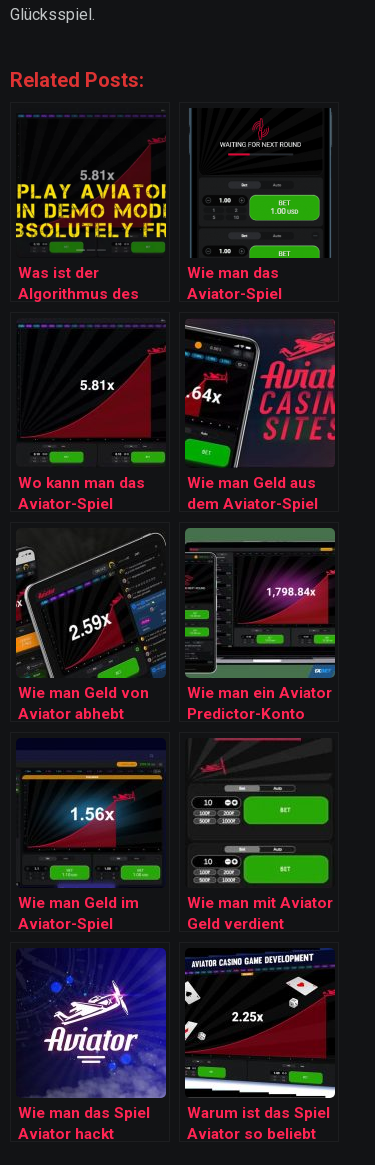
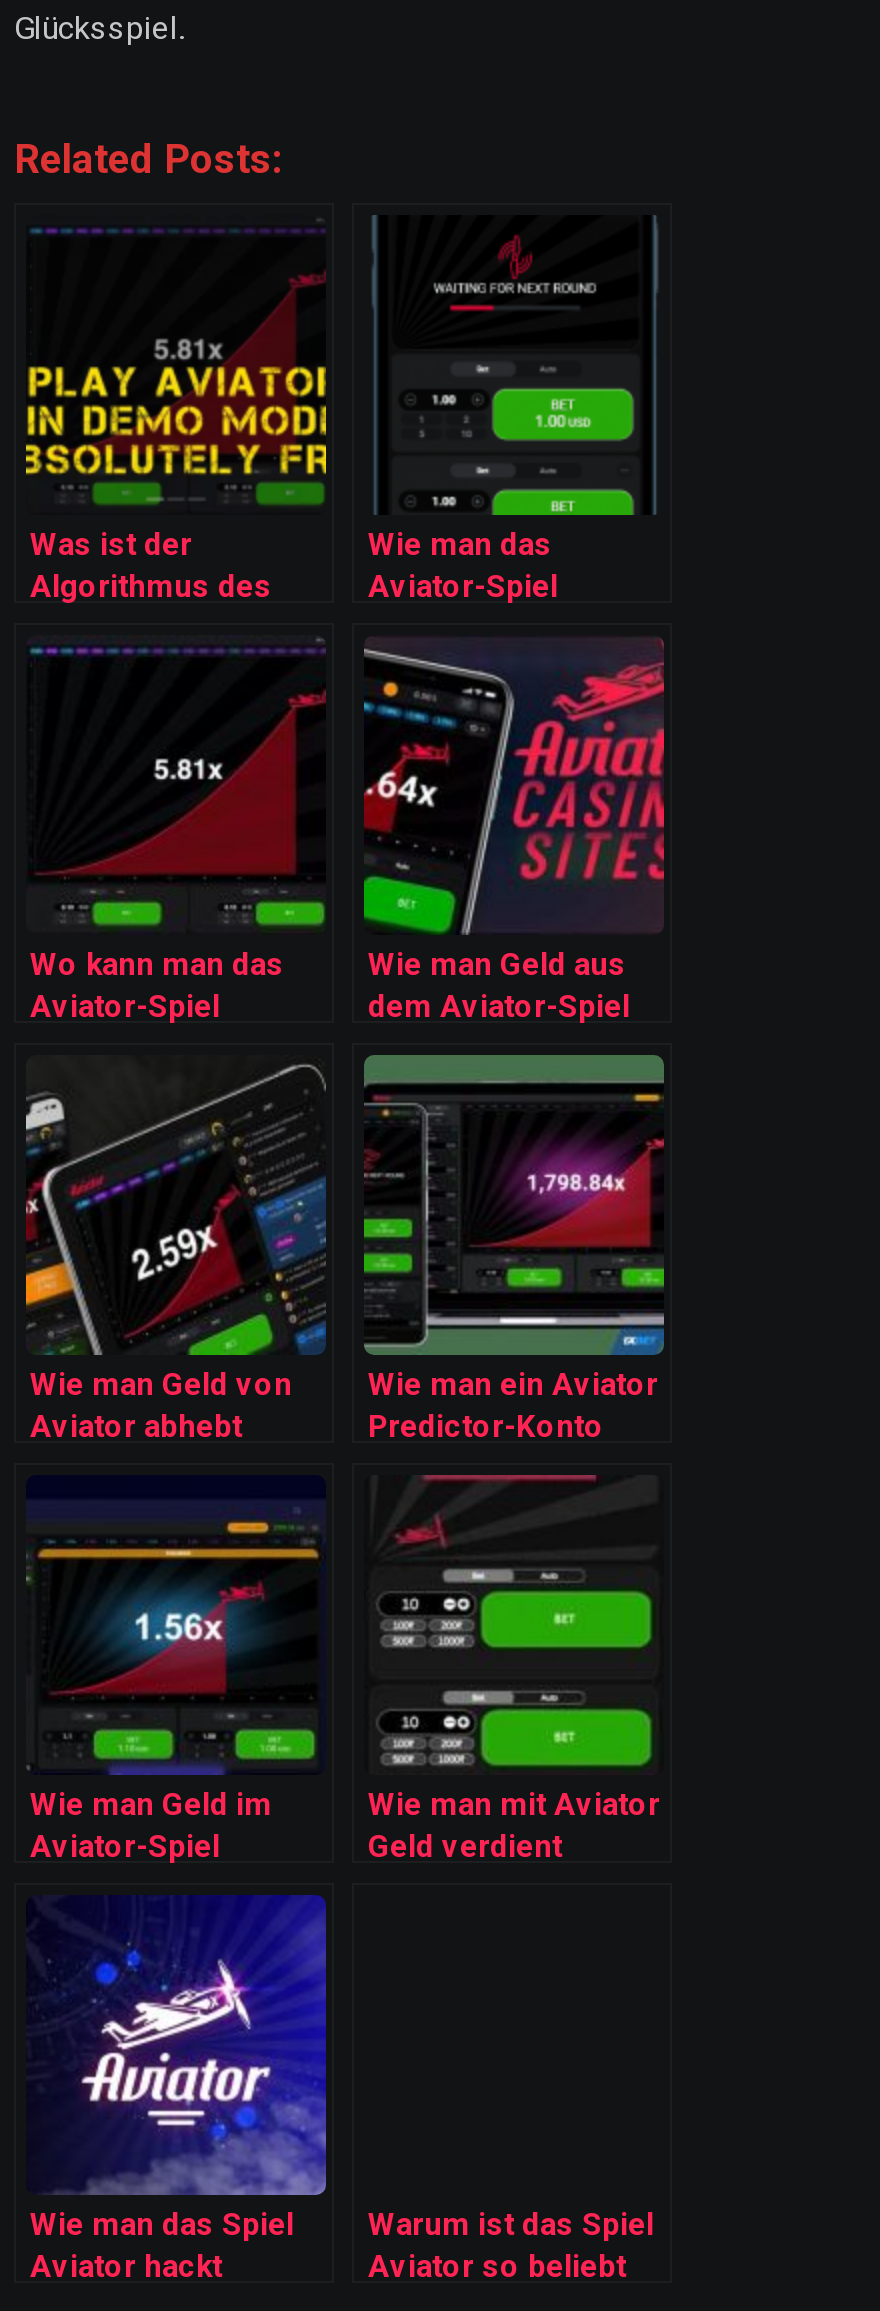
- [image]
